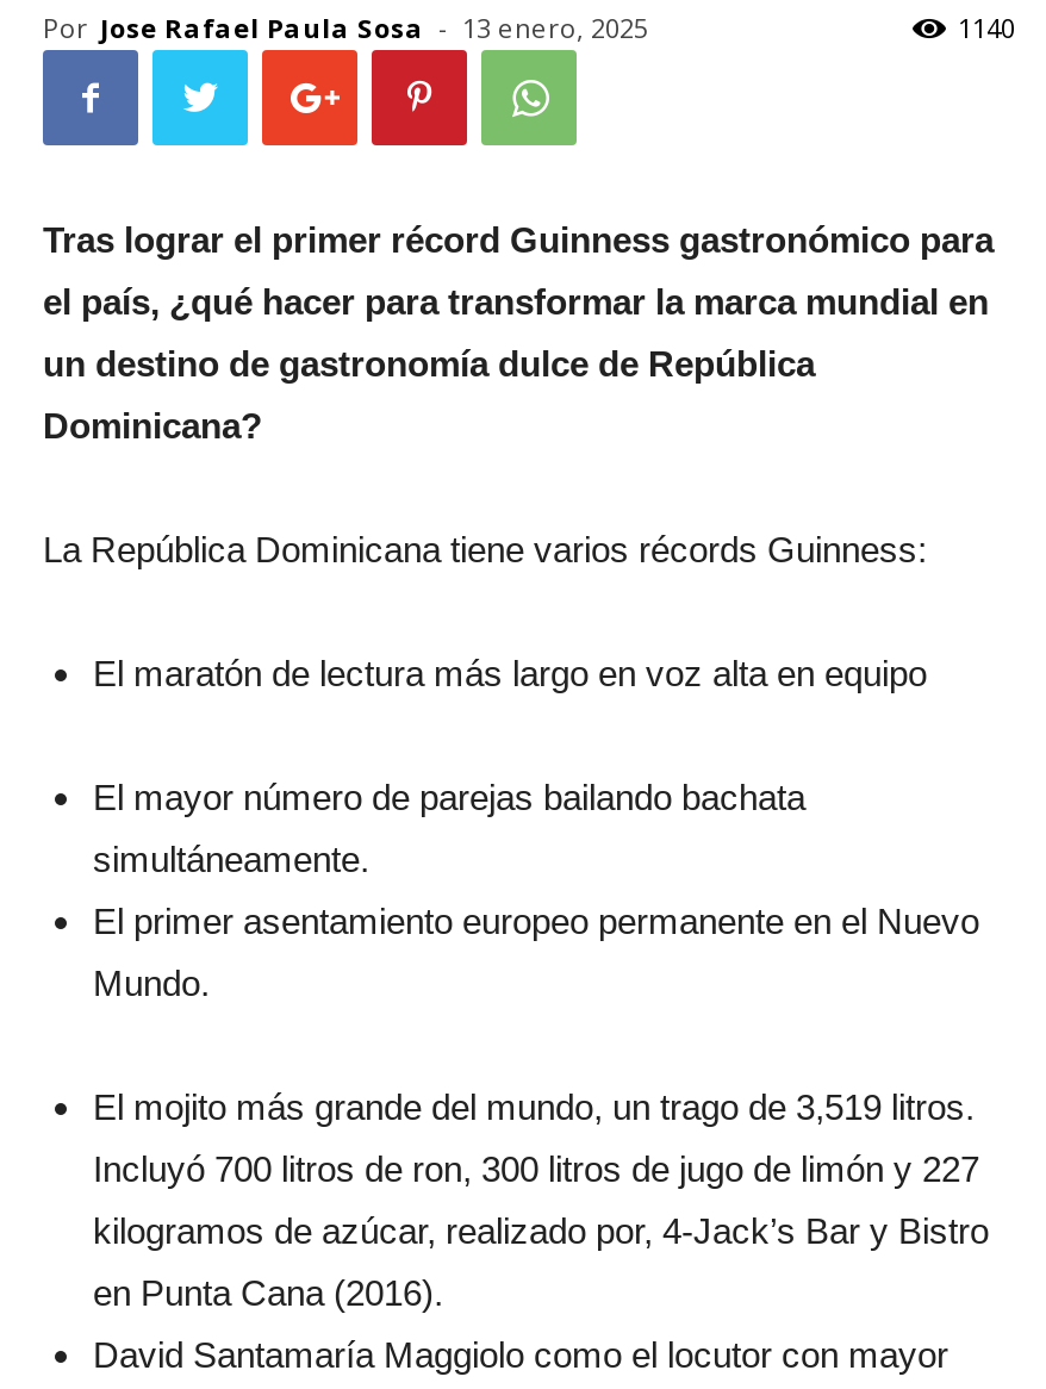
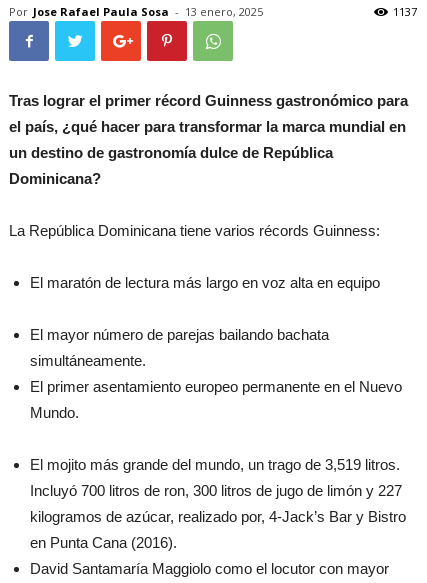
- 1140
+ 1137
